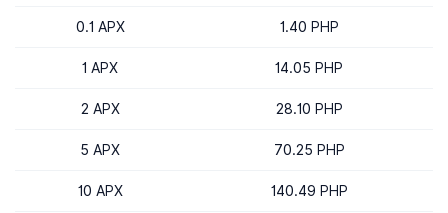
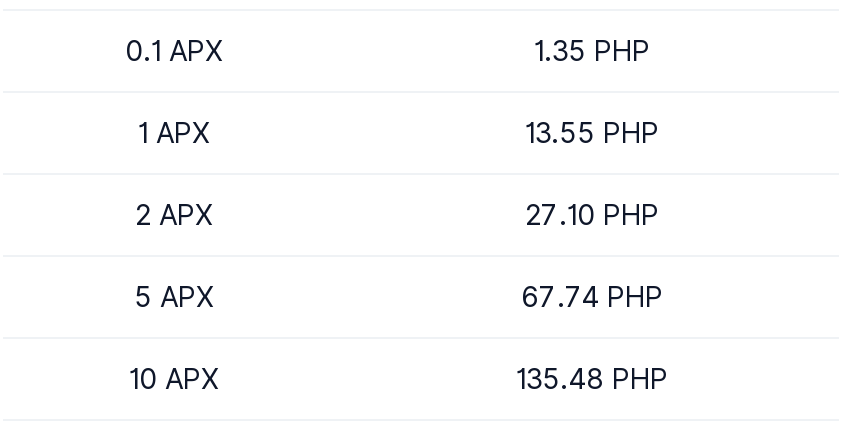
- 1.40 PHP
+ 1.35 PHP

- 14.05 PHP
+ 13.55 PHP

- 28.10 PHP
+ 27.10 PHP

- 70.25 PHP
+ 67.74 PHP

- 140.49 PHP
+ 135.48 PHP
